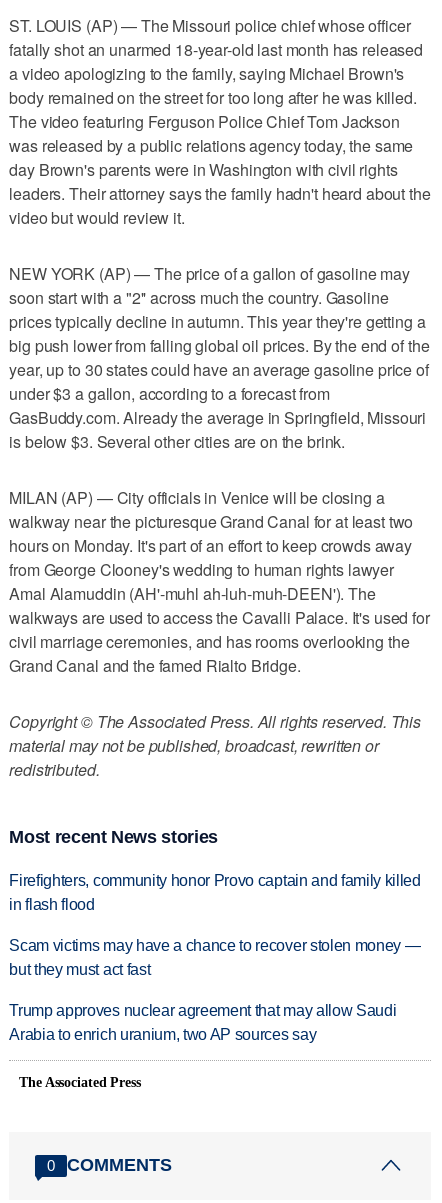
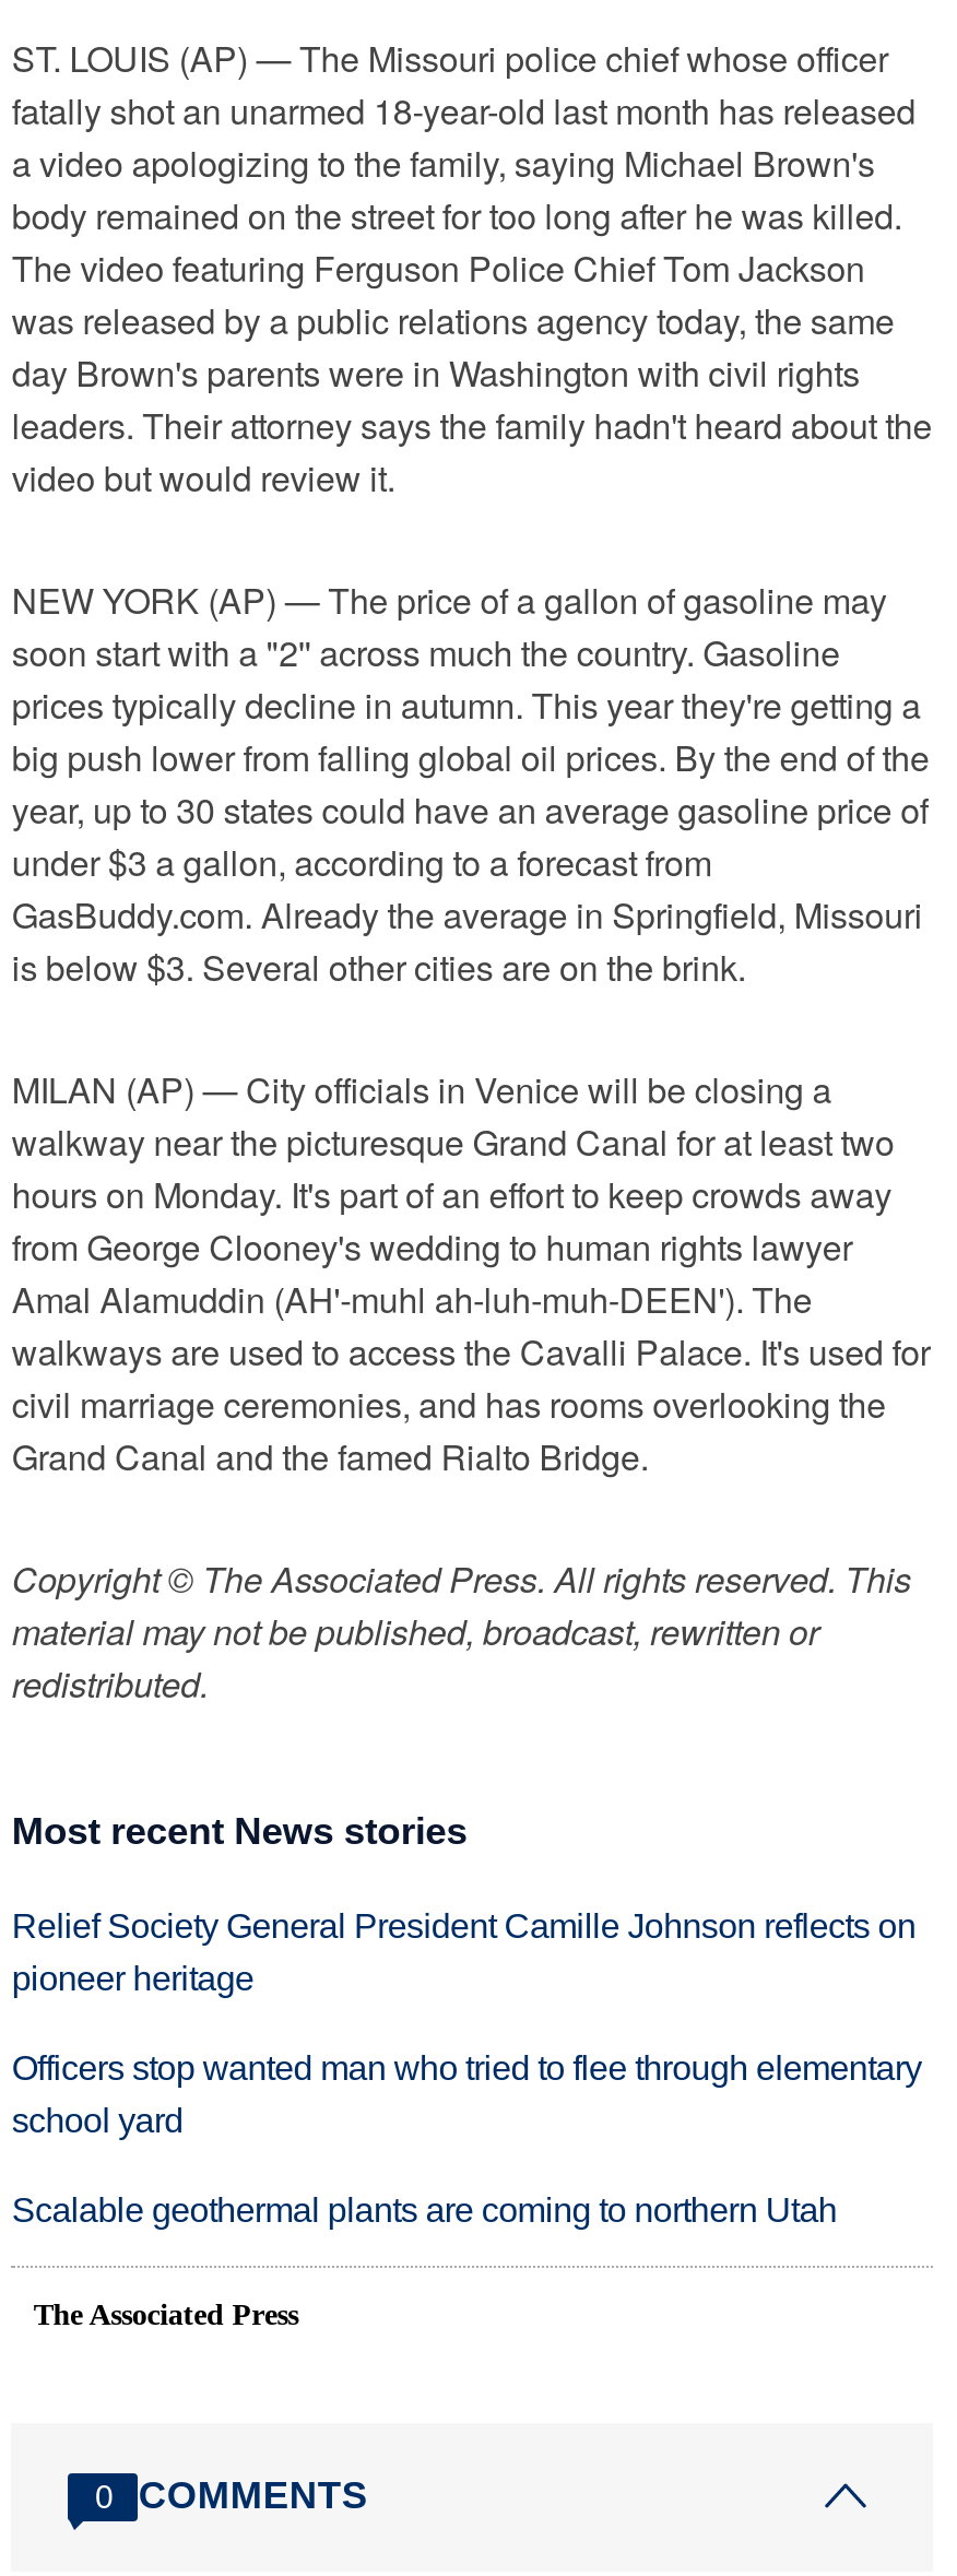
- Firefighters, community honor Provo captain and family killed
- in flash flood
+ Relief Society General President Camille Johnson reflects on
+ pioneer heritage

- Scam victims may have a chance to recover stolen money —
- but they must act fast
+ Officers stop wanted man who tried to flee through elementary
+ school yard

- Trump approves nuclear agreement that may allow Saudi
- Arabia to enrich uranium, two AP sources say
+ Scalable geothermal plants are coming to northern Utah
